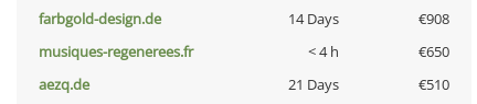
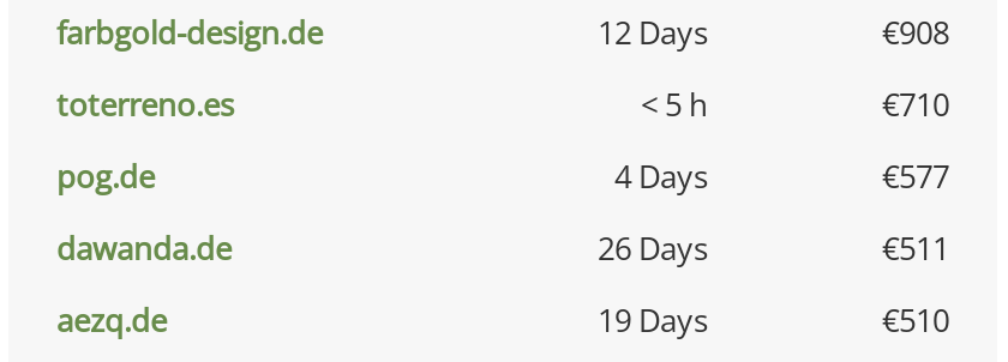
- 14 Days
+ 12 Days

- musiques-regenerees.fr
- < 4 h
- €650
+ toterreno.es
+ < 5 h
+ €710
+ pog.de
+ 4 Days
+ €577
+ dawanda.de
+ 26 Days
+ €511

- 21 Days
+ 19 Days
